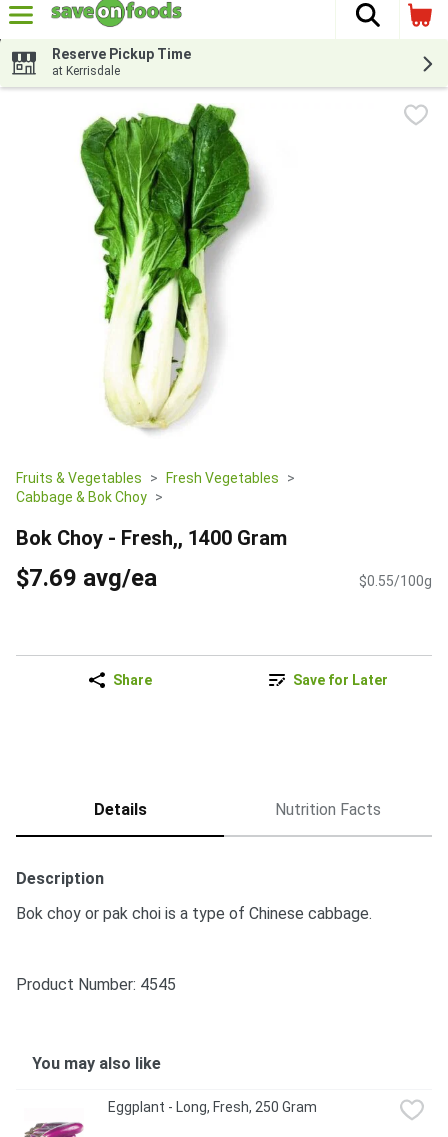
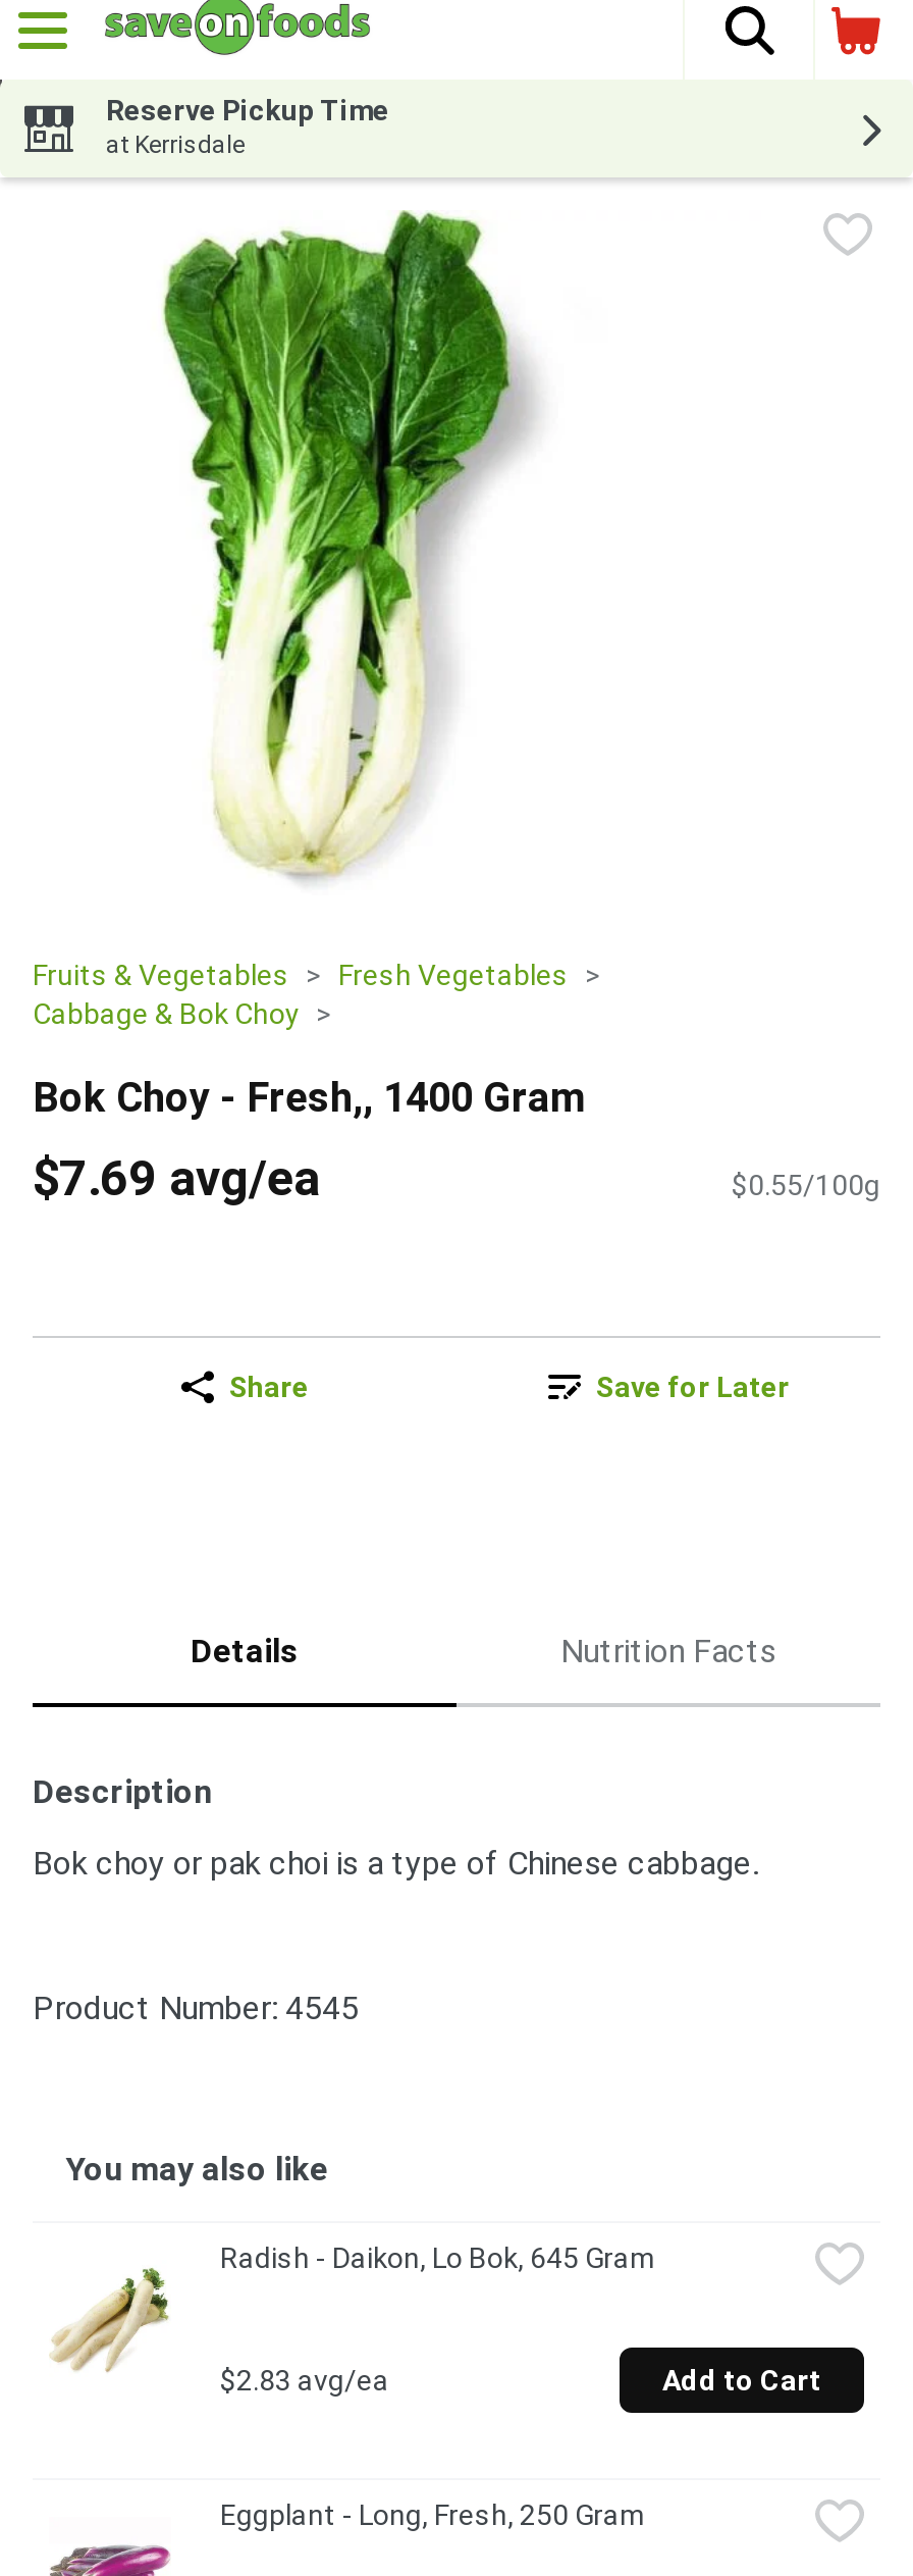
+ [image]
+ Radish - Daikon, Lo Bok, 645 Gram

+ $2.83 avg/ea
+ Add to Cart
